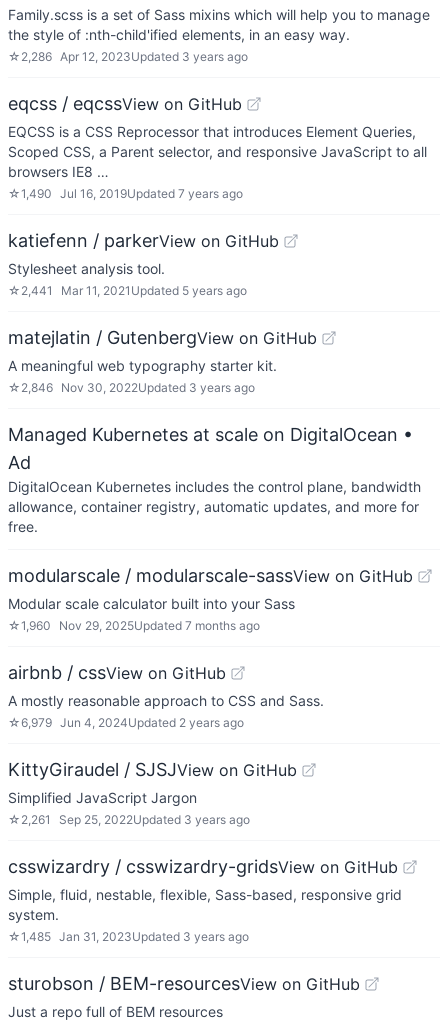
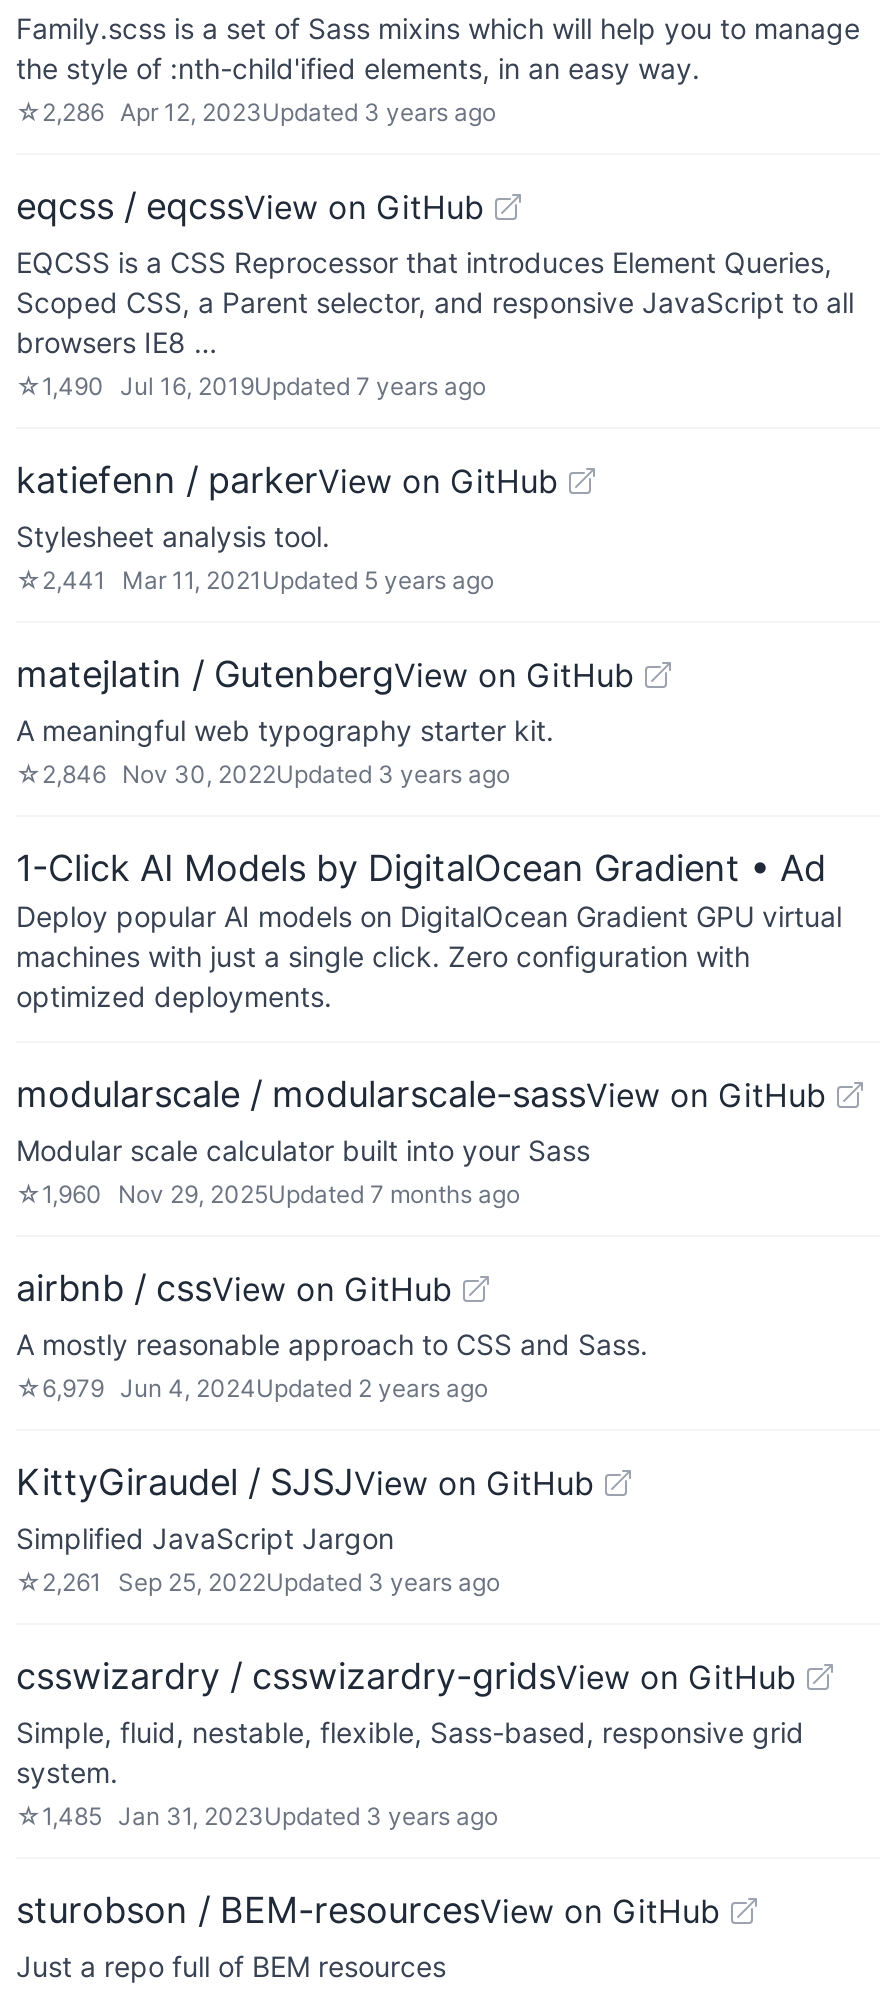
- Managed Kubernetes at scale on DigitalOcean •
- Ad
- DigitalOcean Kubernetes includes the control plane, bandwidth
- allowance, container registry, automatic updates, and more for
- free.
+ 1-Click AI Models by DigitalOcean Gradient • Ad
+ Deploy popular AI models on DigitalOcean Gradient GPU virtual
+ machines with just a single click. Zero configuration with
+ optimized deployments.
